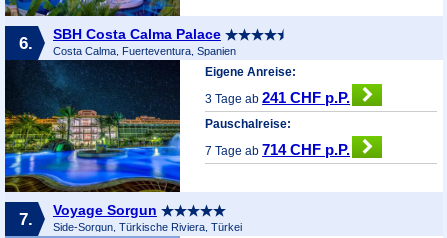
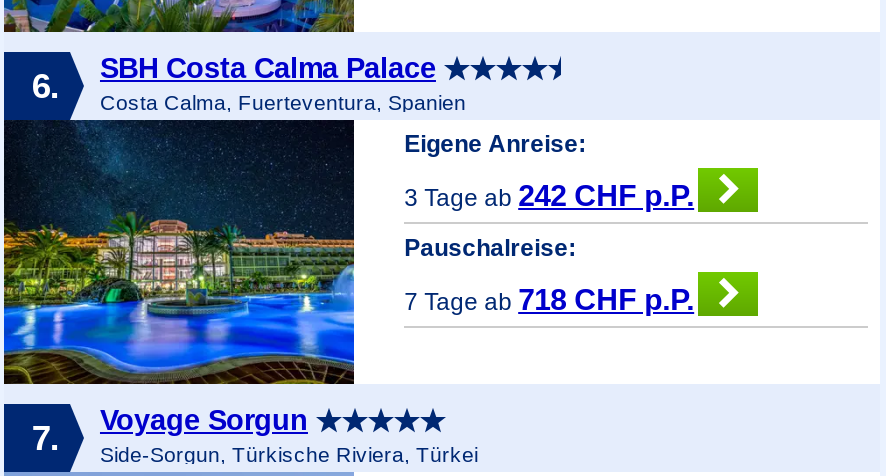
- 3 Tage ab 241 CHF p.P.
+ 3 Tage ab 242 CHF p.P.

- 7 Tage ab 714 CHF p.P.
+ 7 Tage ab 718 CHF p.P.
